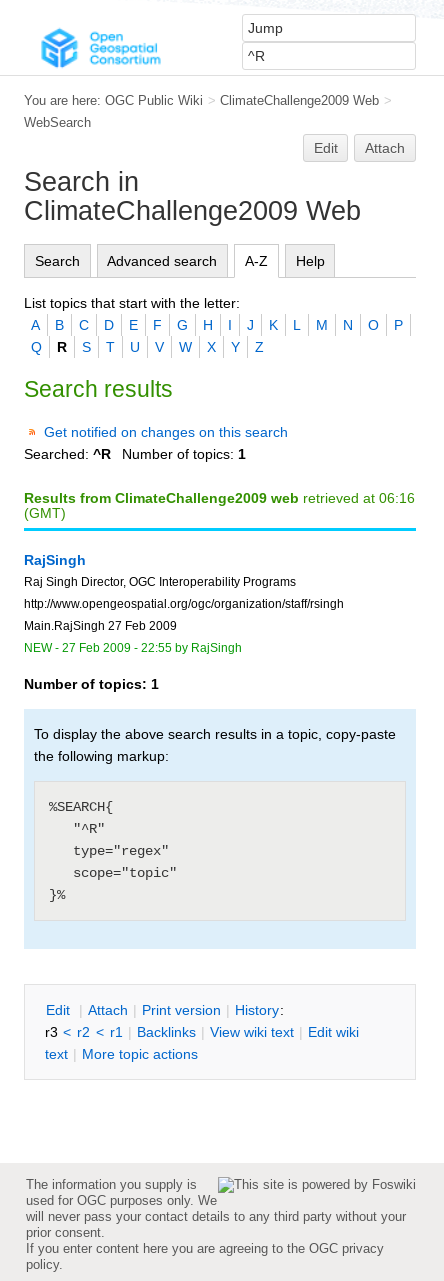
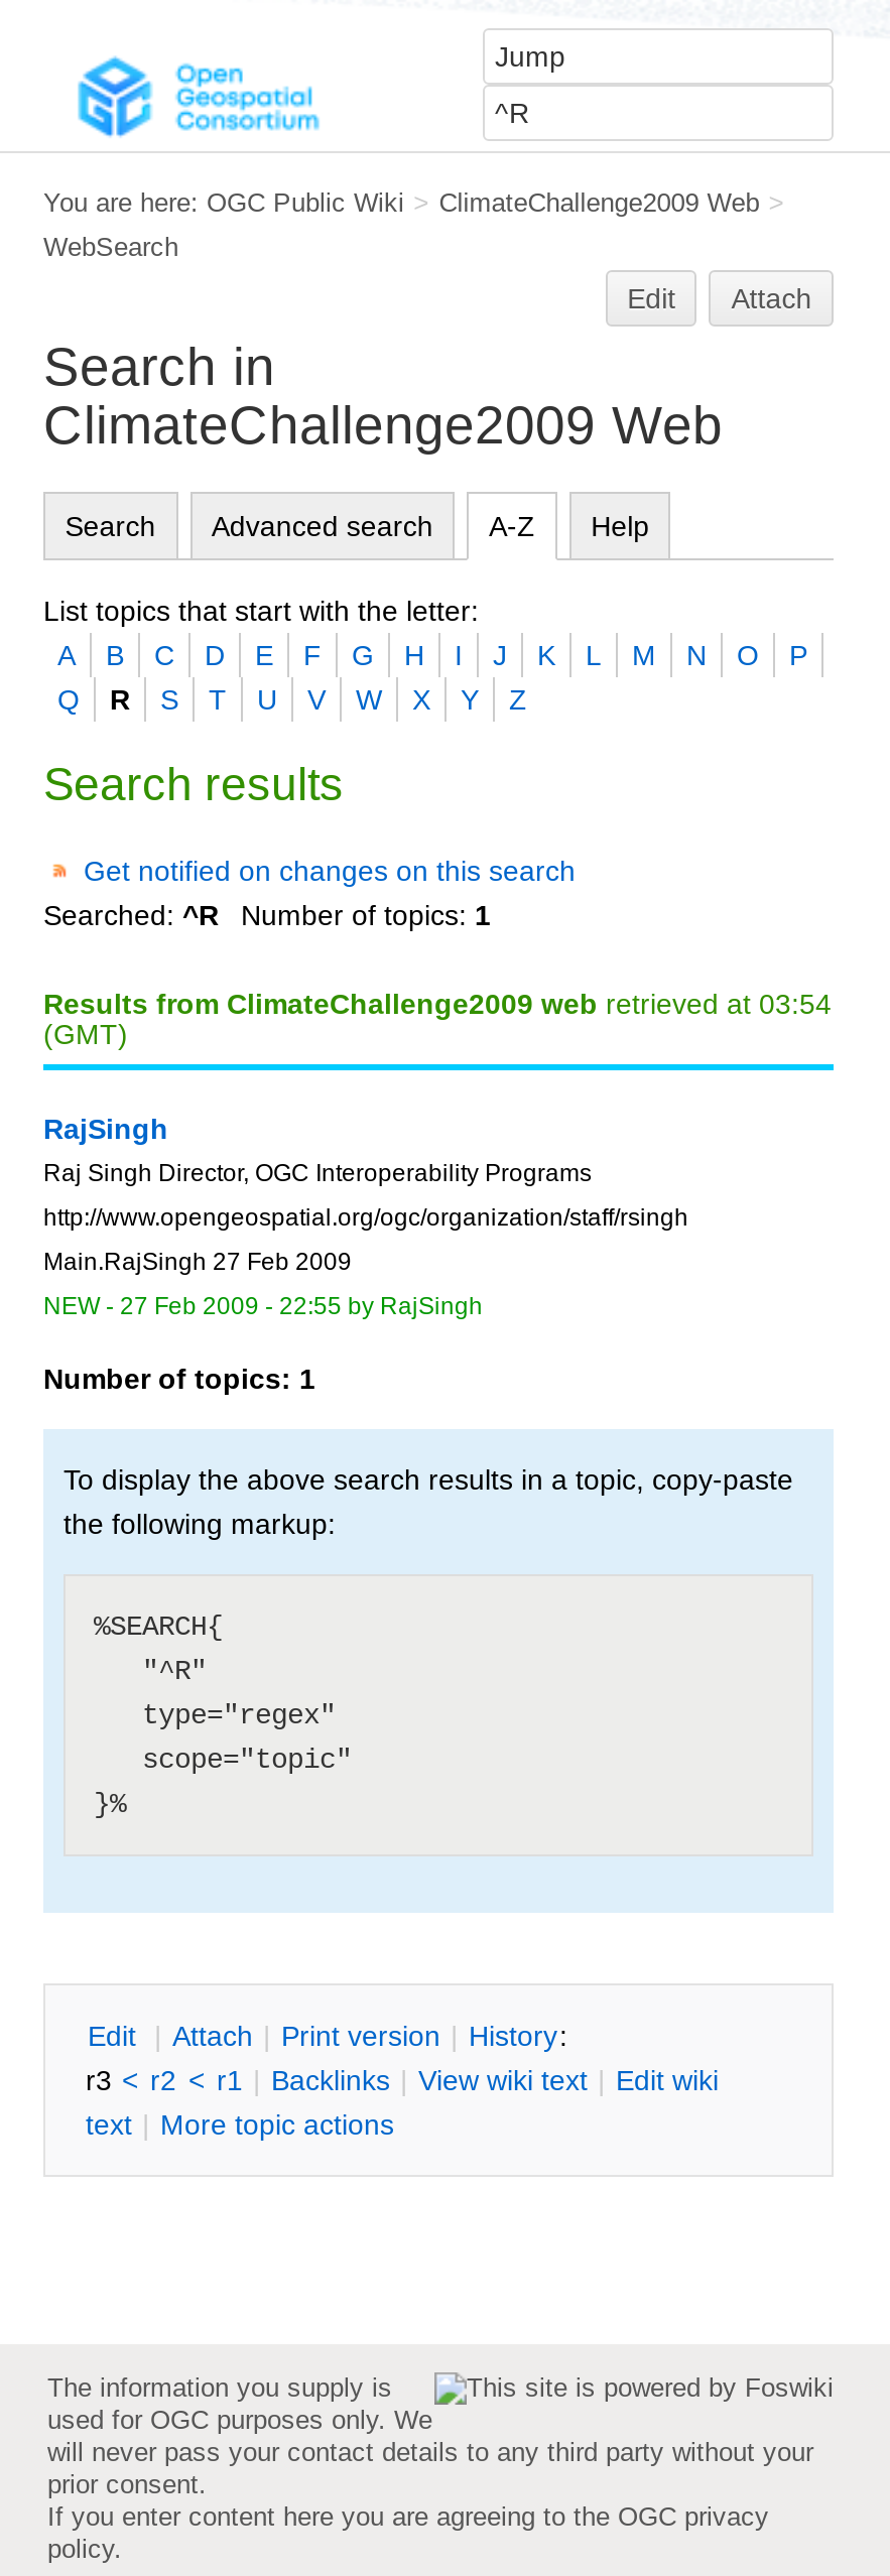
- Results from ClimateChallenge2009 web retrieved at 06:16
+ Results from ClimateChallenge2009 web retrieved at 03:54
